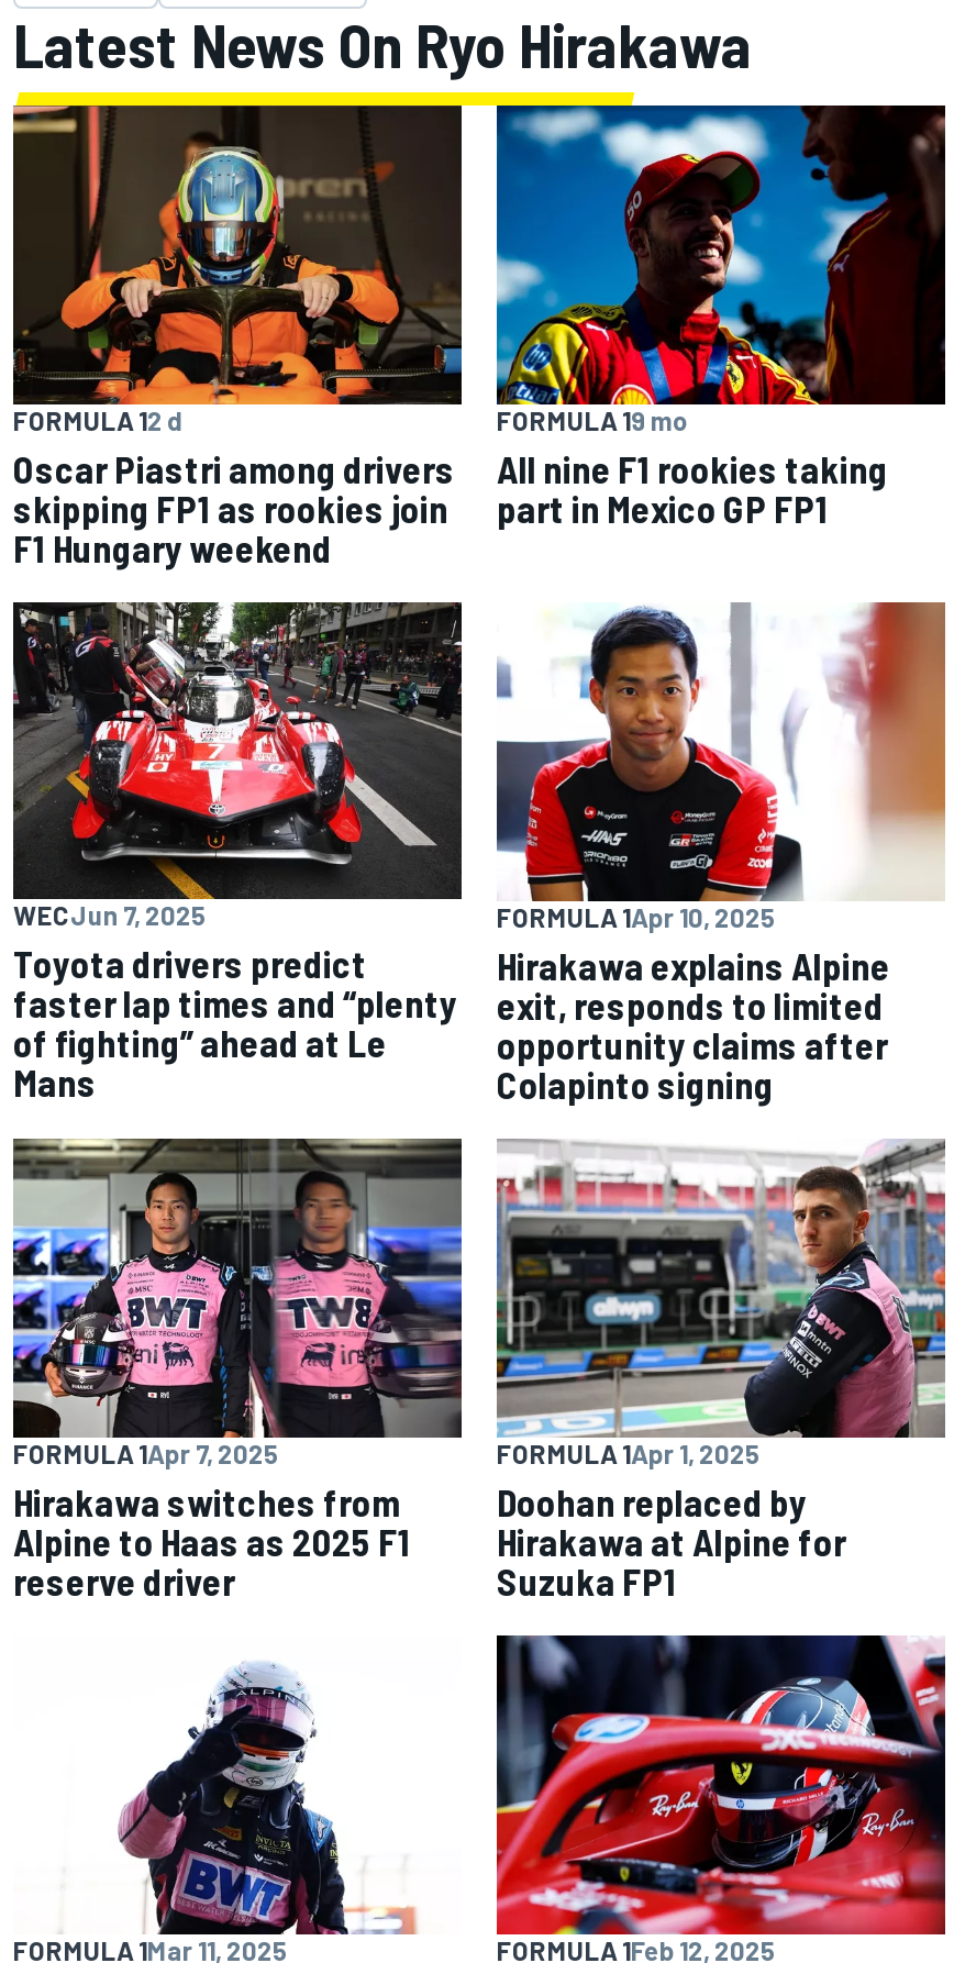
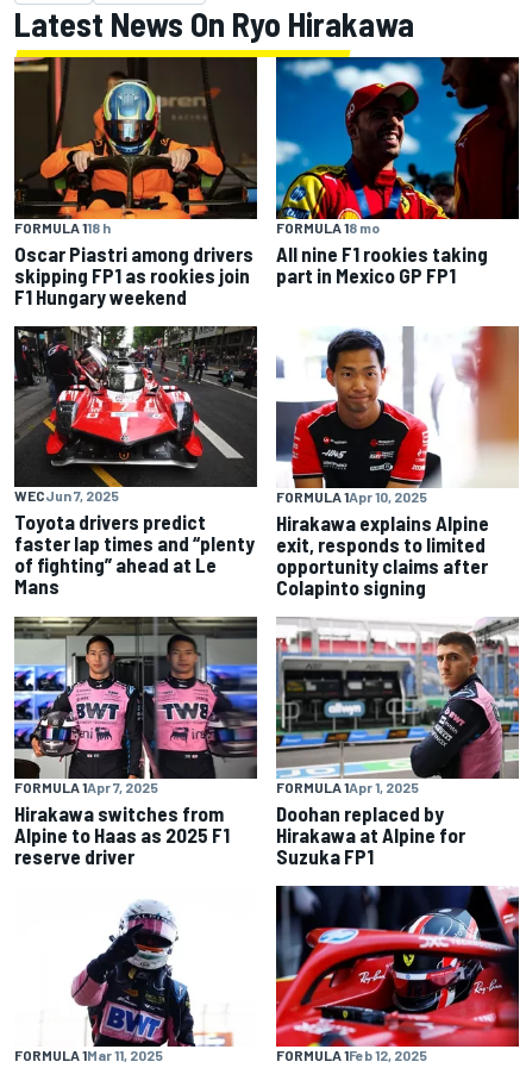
- FORMULA 12 d
+ FORMULA 118 h

- FORMULA 19 mo
+ FORMULA 18 mo
